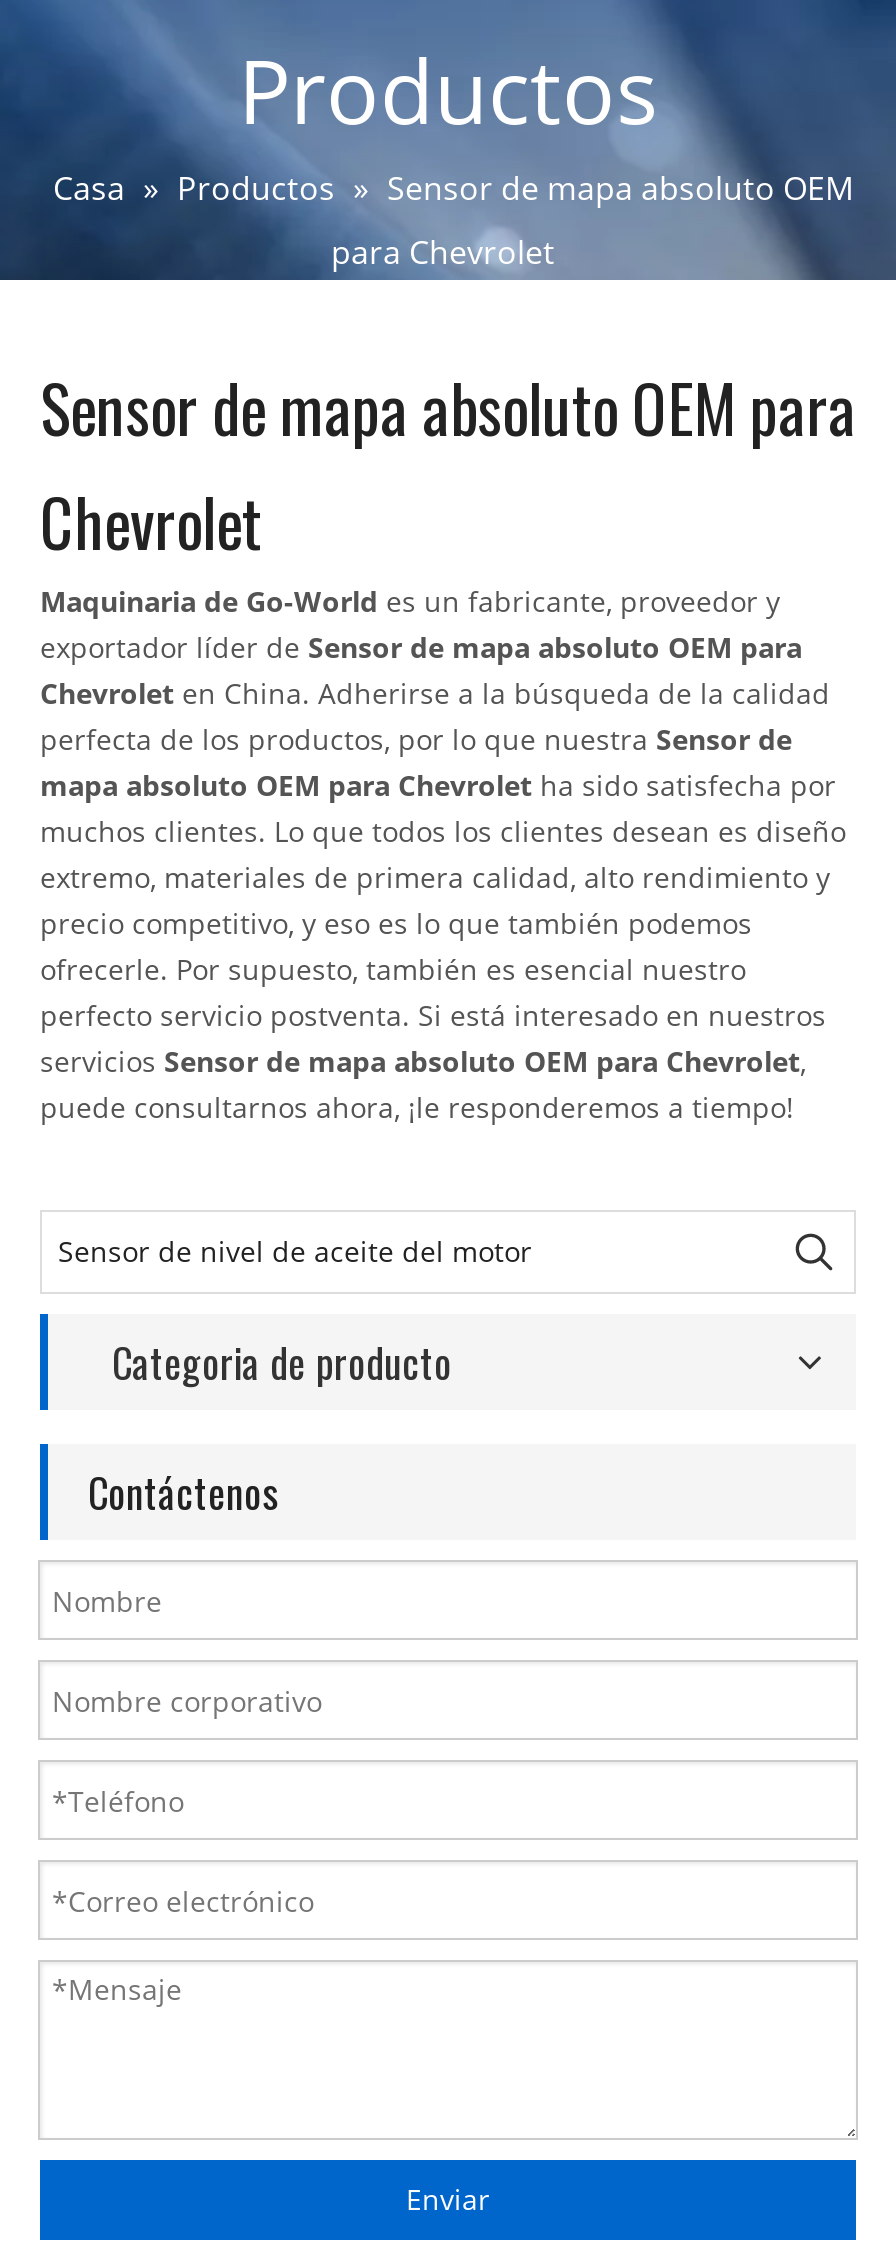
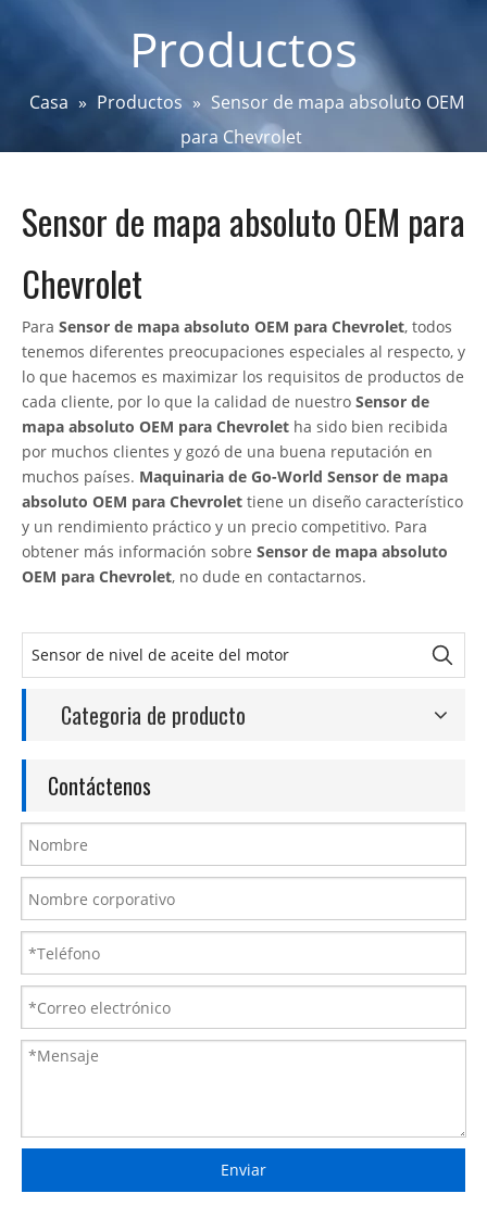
- Maquinaria de Go-World es un fabricante, proveedor y
- exportador líder de Sensor de mapa absoluto OEM para
- Chevrolet en China. Adherirse a la búsqueda de la calidad
- perfecta de los productos, por lo que nuestra Sensor de
- mapa absoluto OEM para Chevrolet ha sido satisfecha por
- muchos clientes. Lo que todos los clientes desean es diseño
- extremo, materiales de primera calidad, alto rendimiento y
- precio competitivo, y eso es lo que también podemos
- ofrecerle. Por supuesto, también es esencial nuestro
- perfecto servicio postventa. Si está interesado en nuestros
- servicios Sensor de mapa absoluto OEM para Chevrolet,
- puede consultarnos ahora, ¡le responderemos a tiempo!
+ Para Sensor de mapa absoluto OEM para Chevrolet, todos
+ tenemos diferentes preocupaciones especiales al respecto, y
+ lo que hacemos es maximizar los requisitos de productos de
+ cada cliente, por lo que la calidad de nuestro Sensor de
+ mapa absoluto OEM para Chevrolet ha sido bien recibida
+ por muchos clientes y gozó de una buena reputación en
+ muchos países. Maquinaria de Go-World Sensor de mapa
+ absoluto OEM para Chevrolet tiene un diseño característico
+ y un rendimiento práctico y un precio competitivo. Para
+ obtener más información sobre Sensor de mapa absoluto
+ OEM para Chevrolet, no dude en contactarnos.
